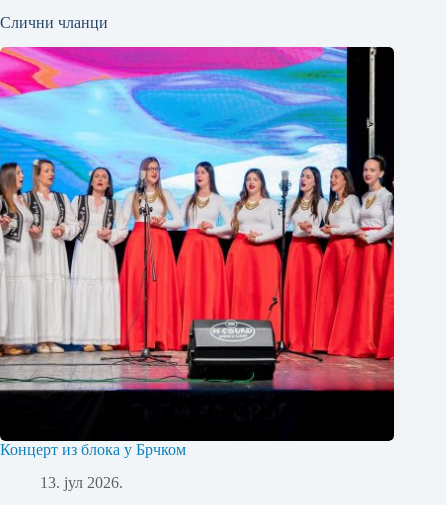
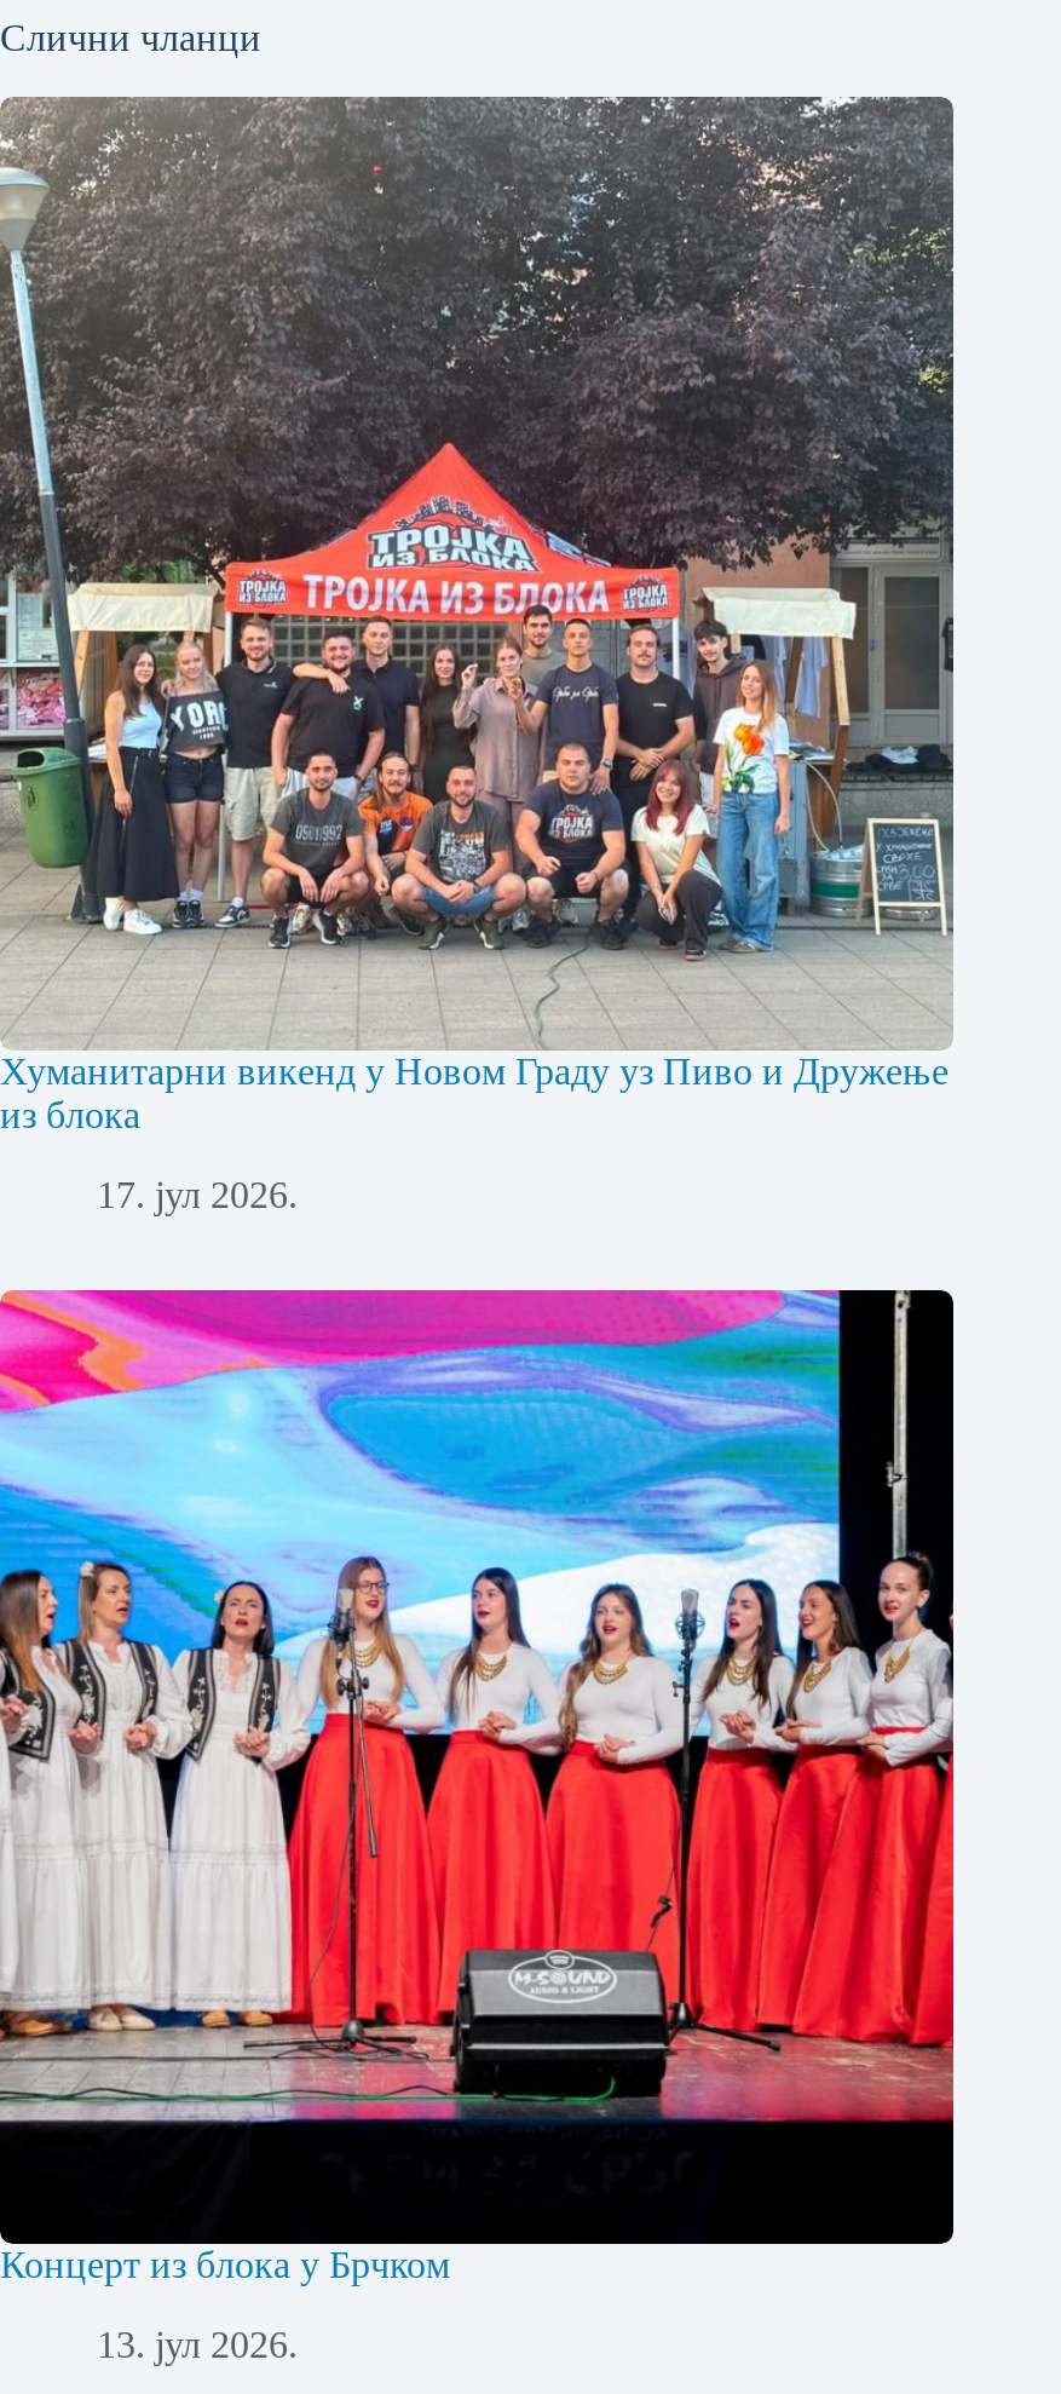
+ [image]
+ Хуманитарни викенд у Новом Граду уз Пиво и Дружење
+ из блока
+ 17. јул 2026.
